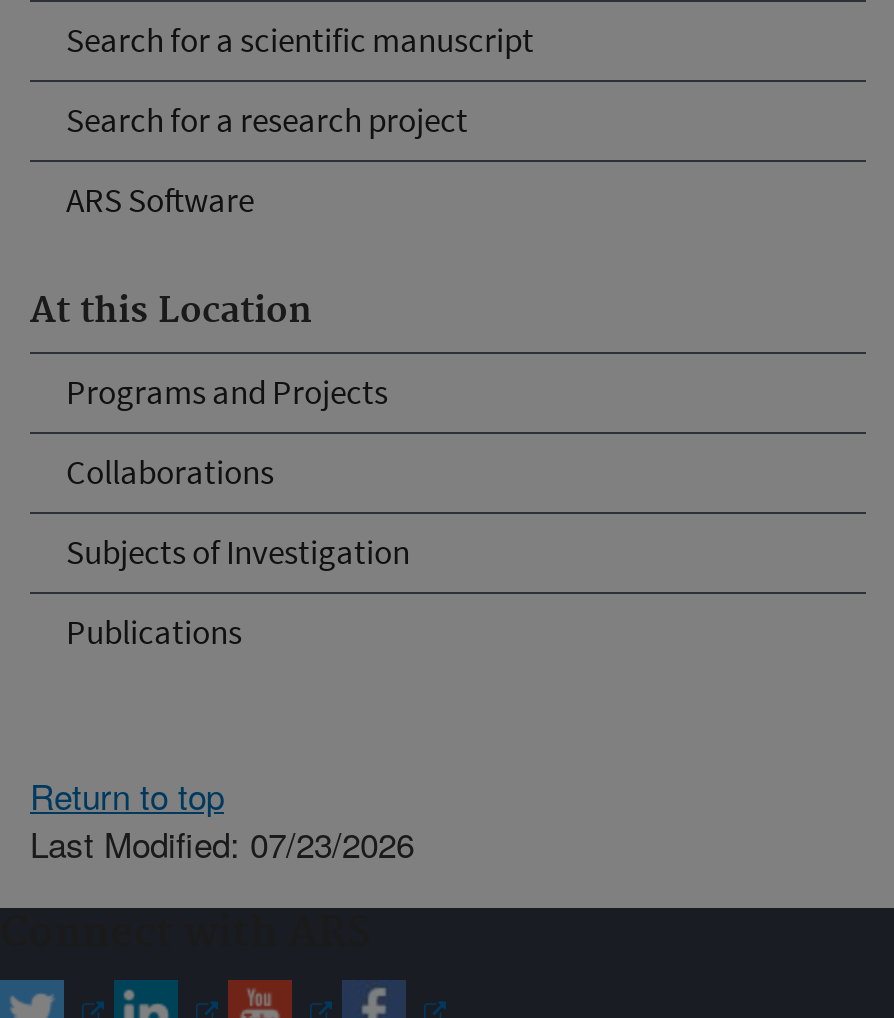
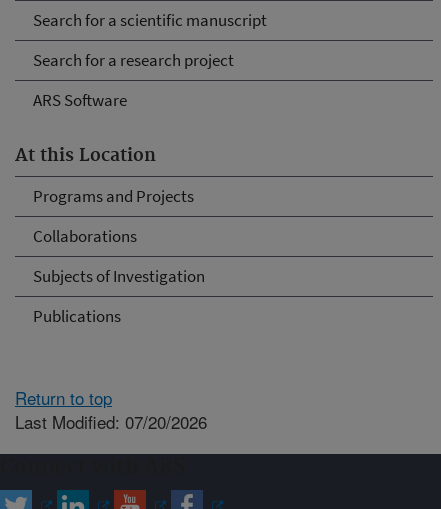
- Last Modified: 07/23/2026
+ Last Modified: 07/20/2026
